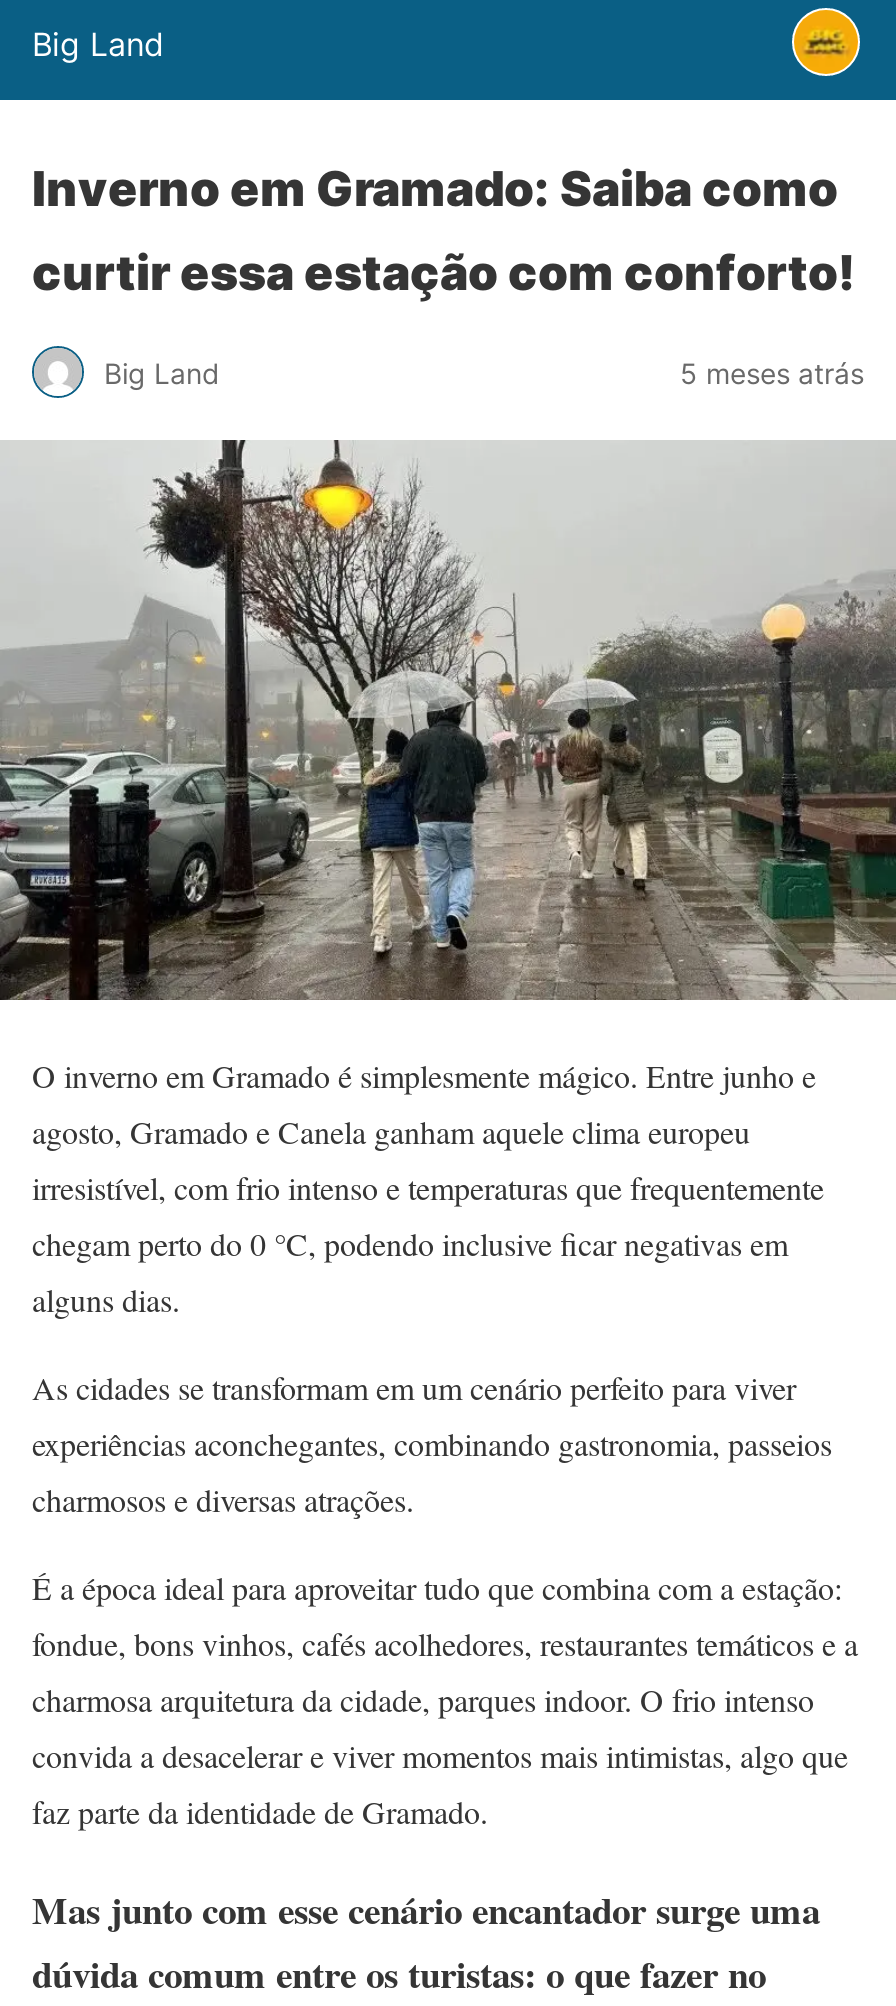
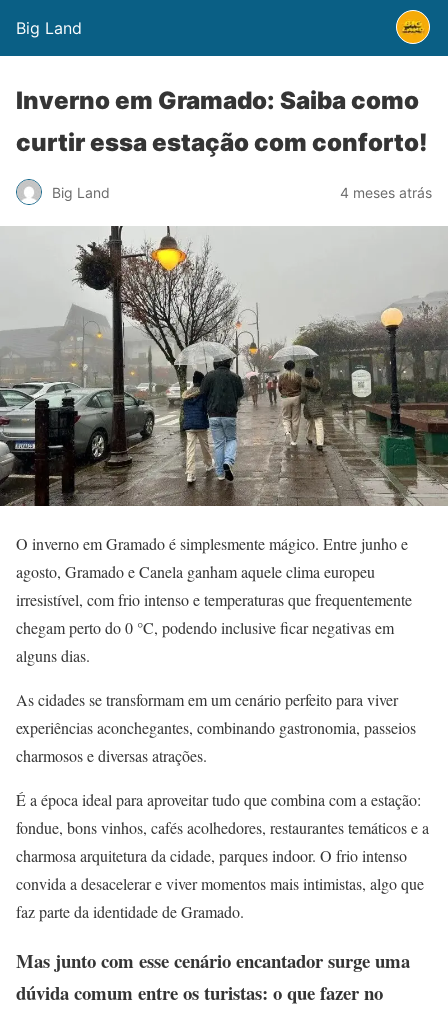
- 5 meses atrás
+ 4 meses atrás
